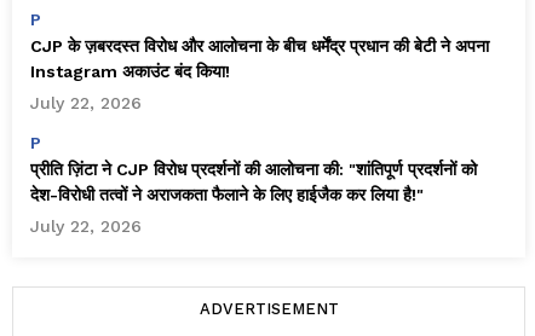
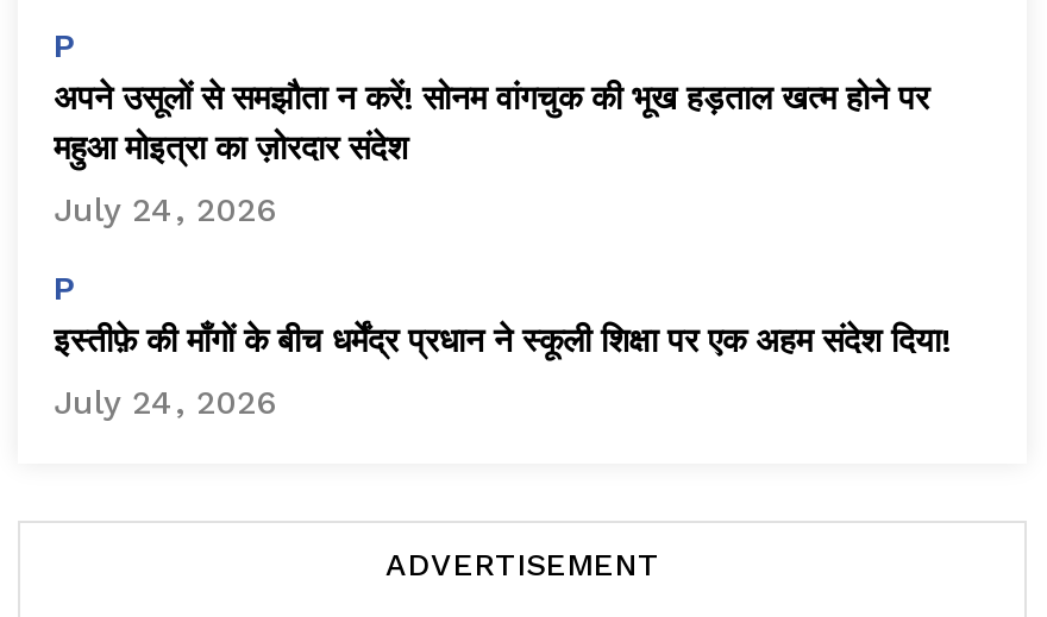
- CJP के ज़बरदस्त विरोध और आलोचना के बीच धर्मेंद्र प्रधान की बेटी ने अपना
- Instagram अकाउंट बंद किया!
+ अपने उसूलों से समझौता न करें! सोनम वांगचुक की भूख हड़ताल खत्म होने पर
+ महुआ मोइत्रा का ज़ोरदार संदेश

- July 22, 2026
+ July 24, 2026

- प्रीति ज़िंटा ने CJP विरोध प्रदर्शनों की आलोचना की: "शांतिपूर्ण प्रदर्शनों को
- देश-विरोधी तत्वों ने अराजकता फैलाने के लिए हाईजैक कर लिया है!"
+ इस्तीफ़े की माँगों के बीच धर्मेंद्र प्रधान ने स्कूली शिक्षा पर एक अहम संदेश दिया!

- July 22, 2026
+ July 24, 2026
